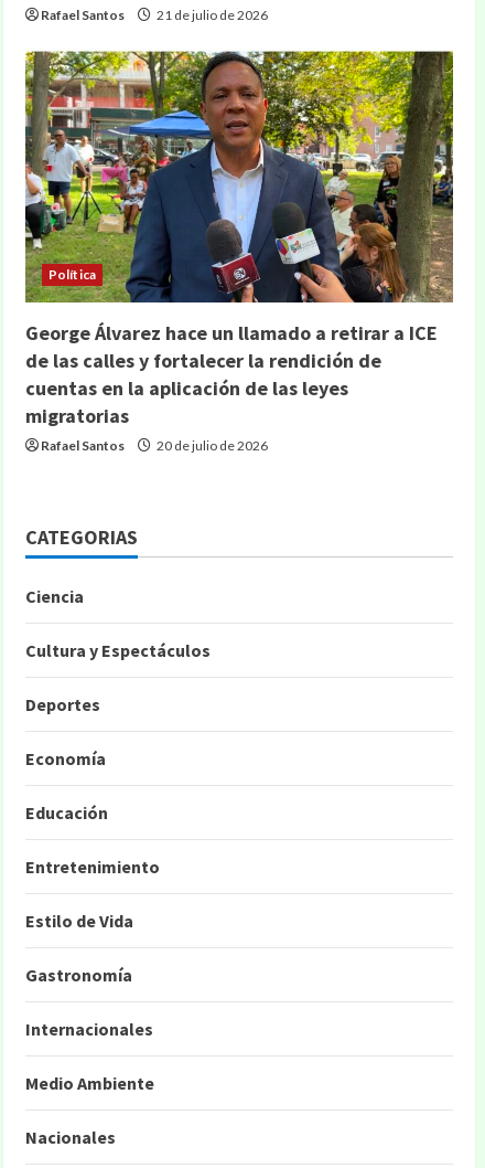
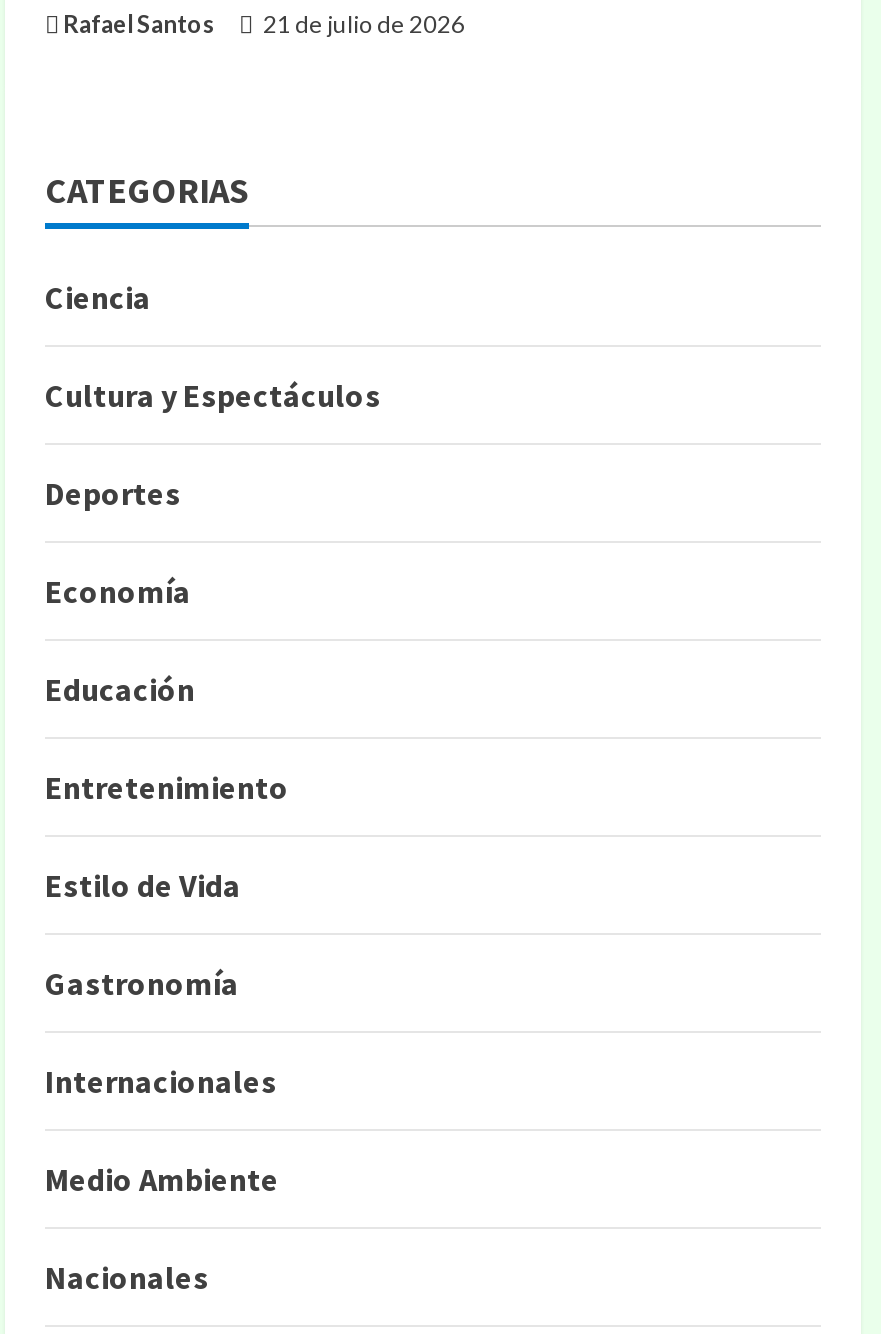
- [image]
- Política
- George Álvarez hace un llamado a retirar a ICE
- de las calles y fortalecer la rendición de
- cuentas en la aplicación de las leyes
- migratorias
- Rafael Santos
- 20 de julio de 2026
